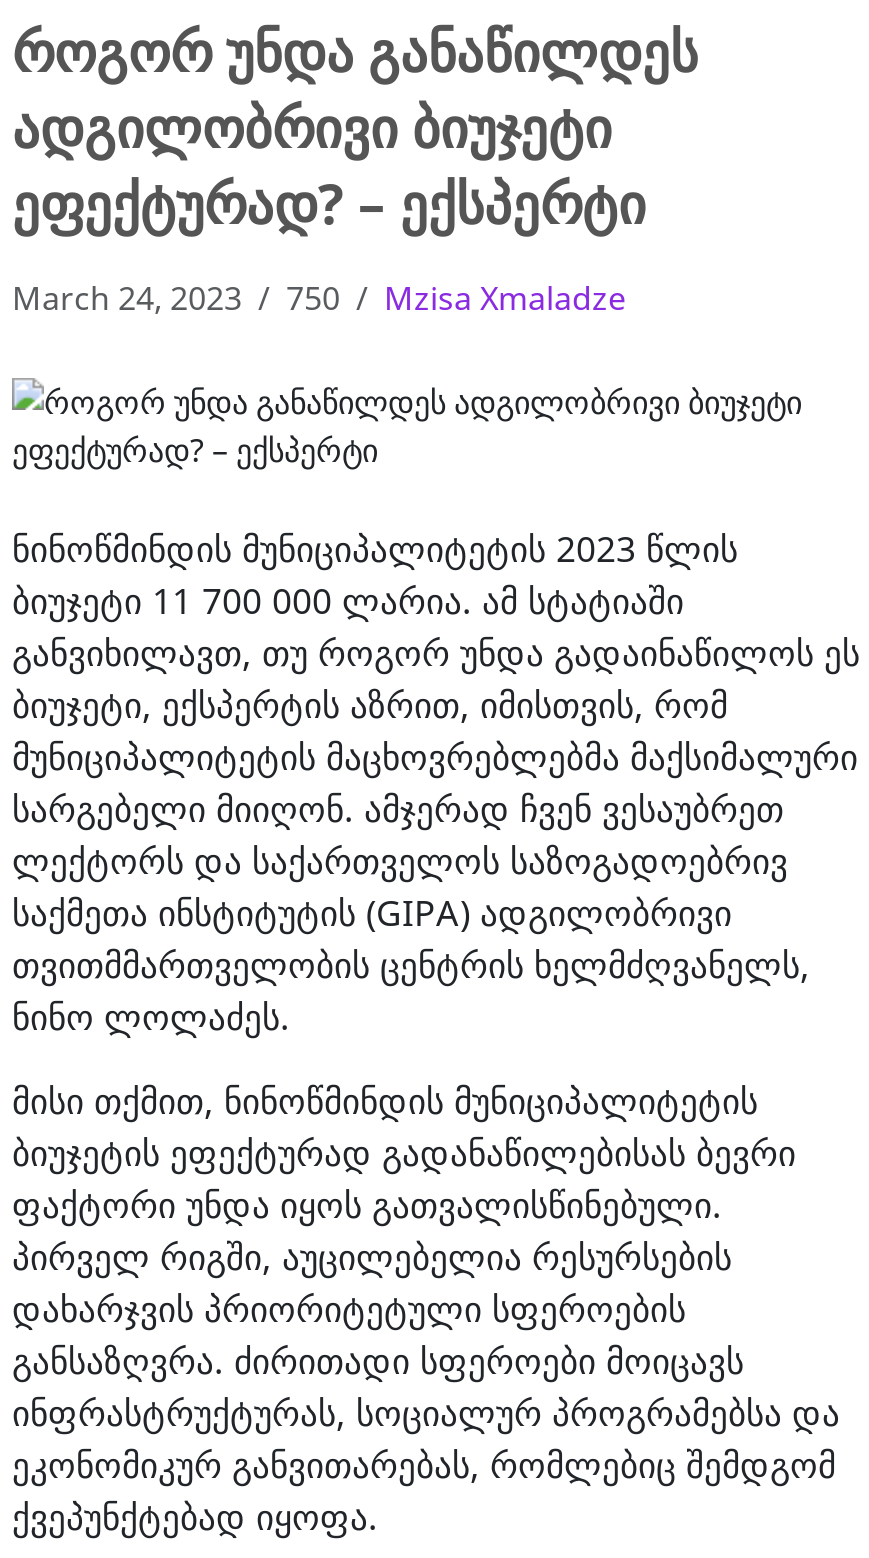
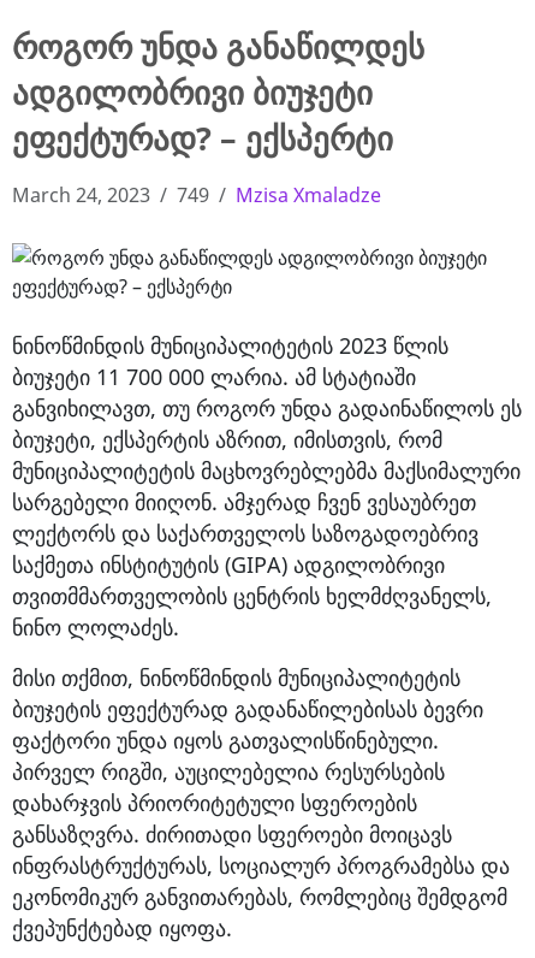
- March 24, 2023 750 Mzisa Xmaladze
+ March 24, 2023 749 Mzisa Xmaladze
